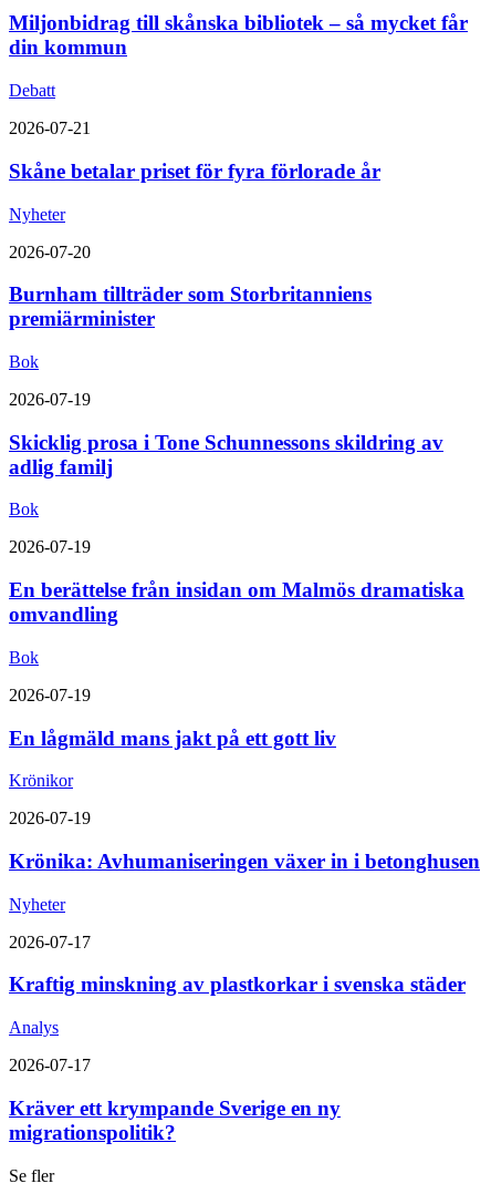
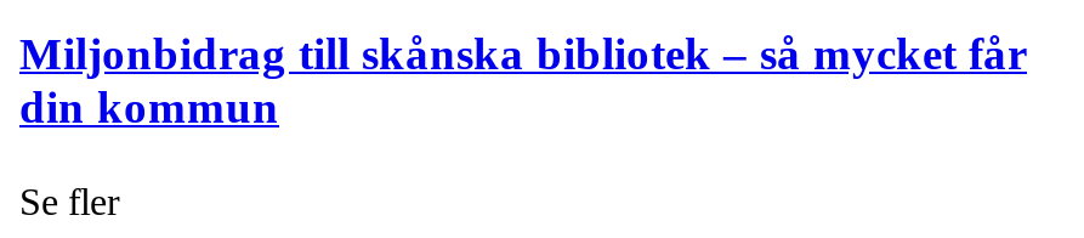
- Debatt
- 2026-07-21
- Skåne betalar priset för fyra förlorade år
- Nyheter
- 2026-07-20
- Burnham tillträder som Storbritanniens
- premiärminister
- Bok
- 2026-07-19
- Skicklig prosa i Tone Schunnessons skildring av
- adlig familj
- Bok
- 2026-07-19
- En berättelse från insidan om Malmös dramatiska
- omvandling
- Bok
- 2026-07-19
- En lågmäld mans jakt på ett gott liv
- Krönikor
- 2026-07-19
- Krönika: Avhumaniseringen växer in i betonghusen
- Nyheter
- 2026-07-17
- Kraftig minskning av plastkorkar i svenska städer
- Analys
- 2026-07-17
- Kräver ett krympande Sverige en ny
- migrationspolitik?
